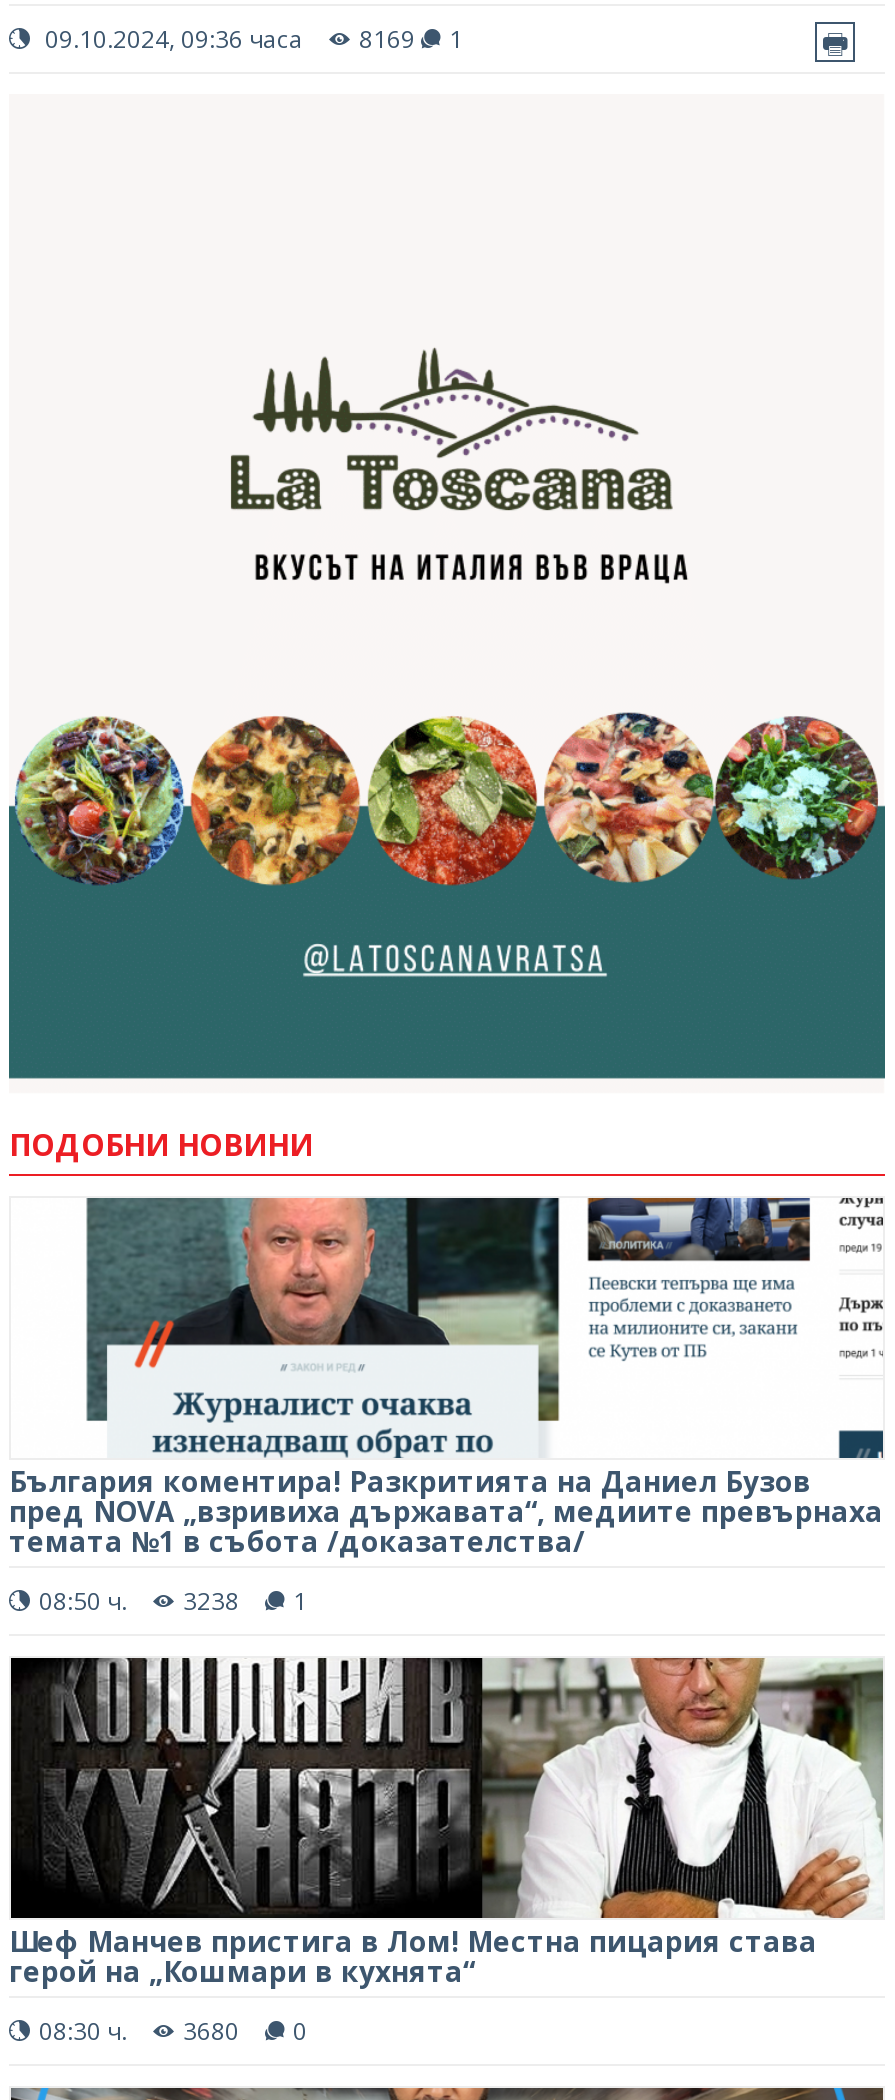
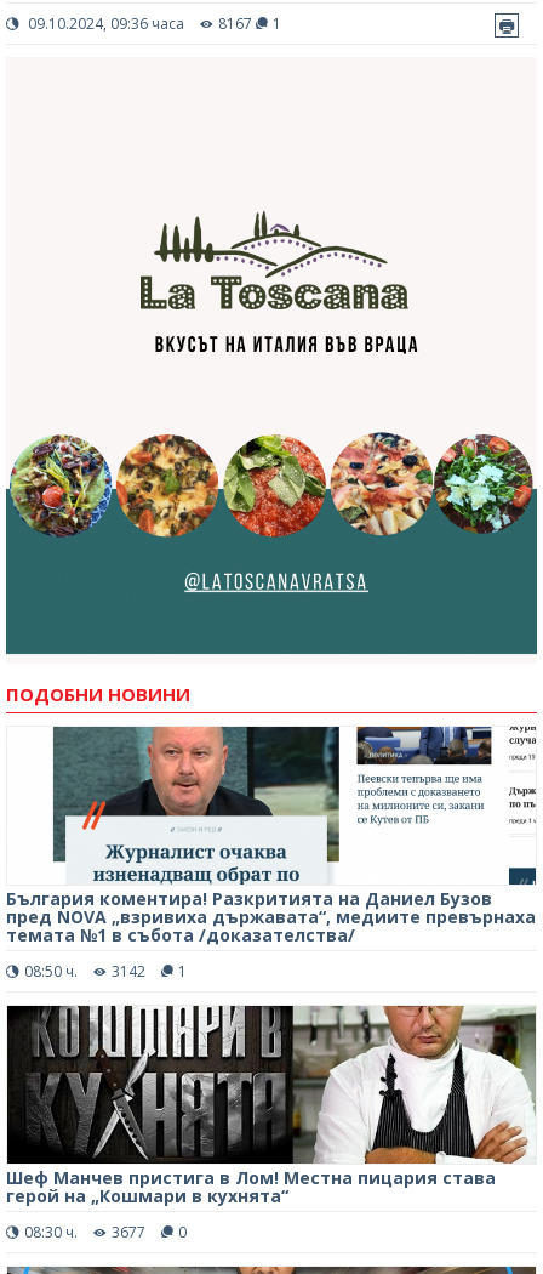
- 09.10.2024, 09:36 часа 8169 1
+ 09.10.2024, 09:36 часа 8167 1

- 08:50 ч. 3238 1
+ 08:50 ч. 3142 1

- 08:30 ч. 3680 0
+ 08:30 ч. 3677 0
